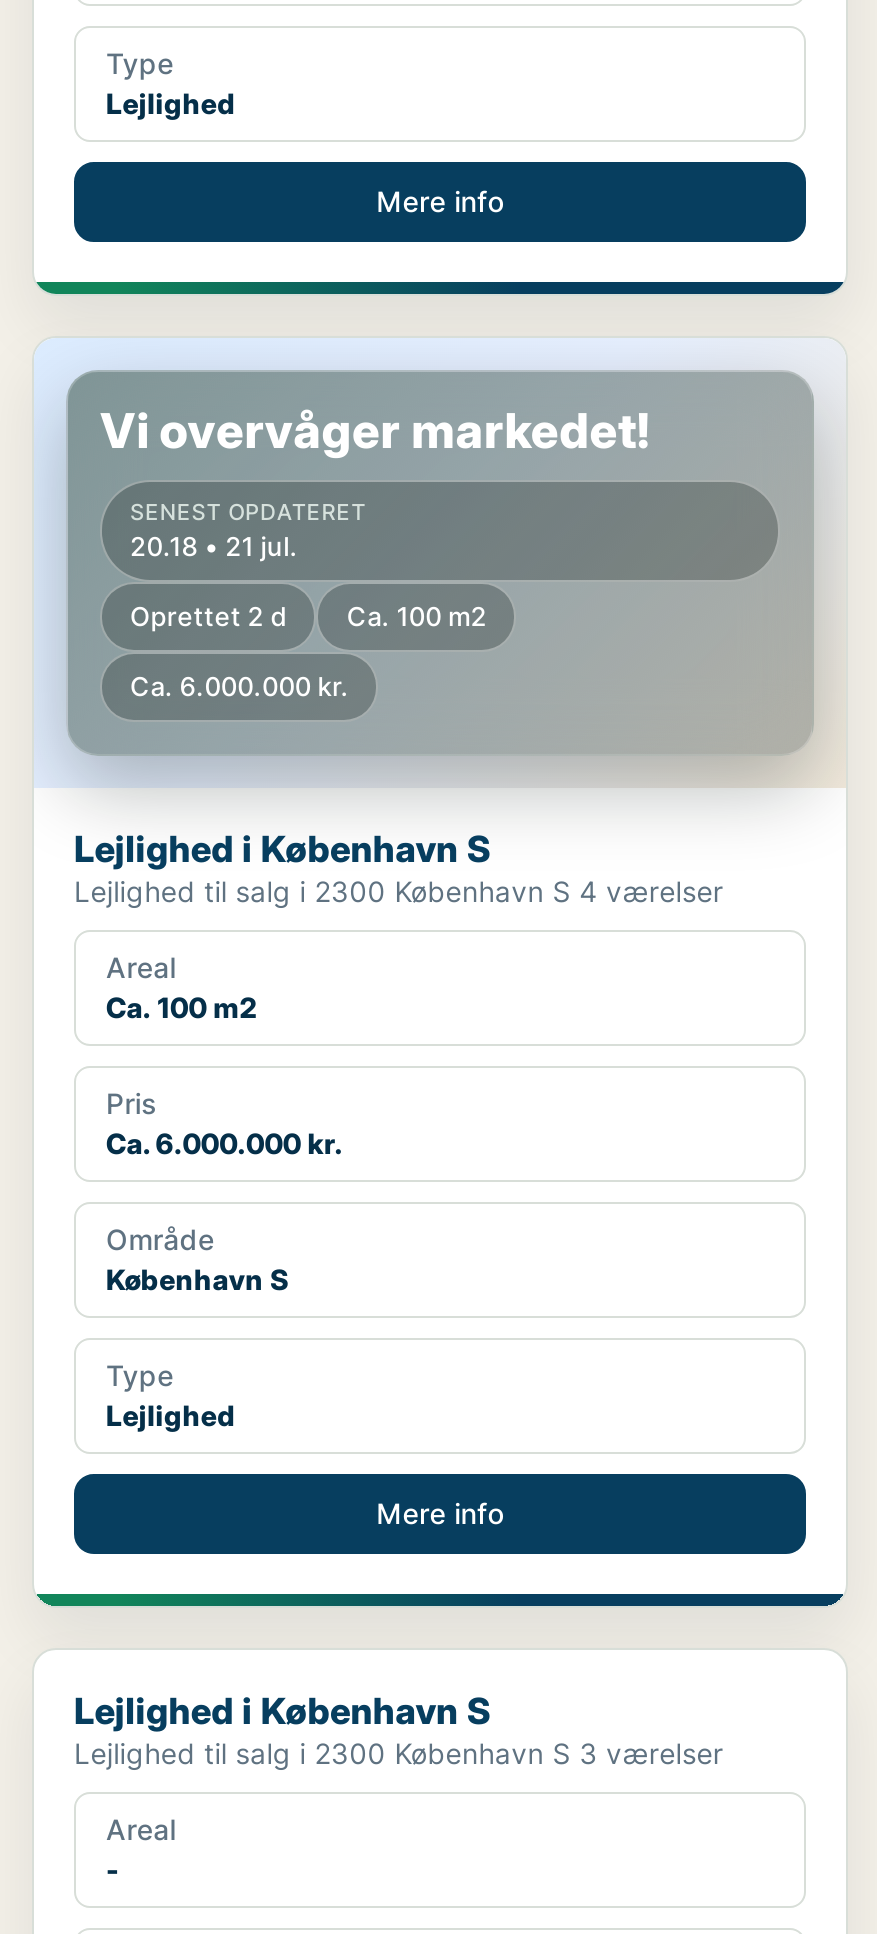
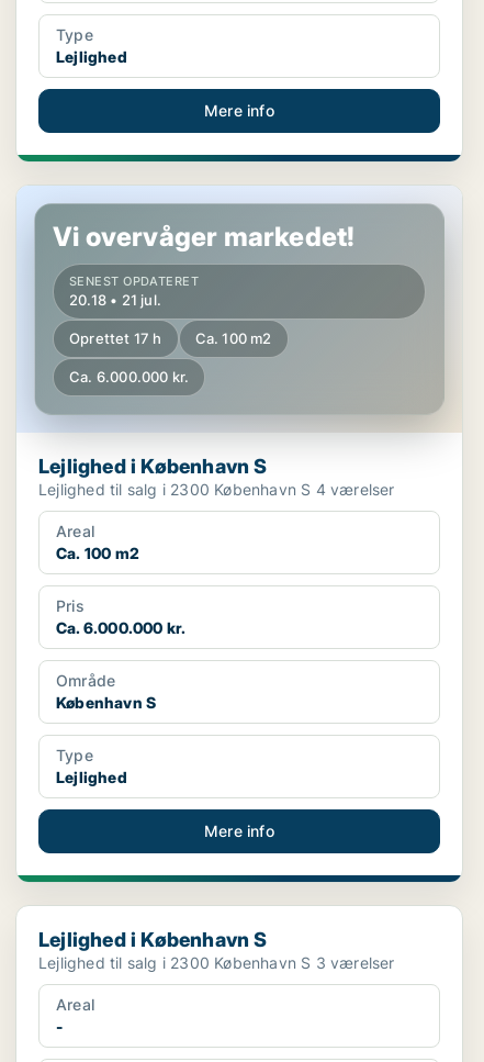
- Oprettet 2 d Ca. 100 m2
+ Oprettet 17 h Ca. 100 m2
